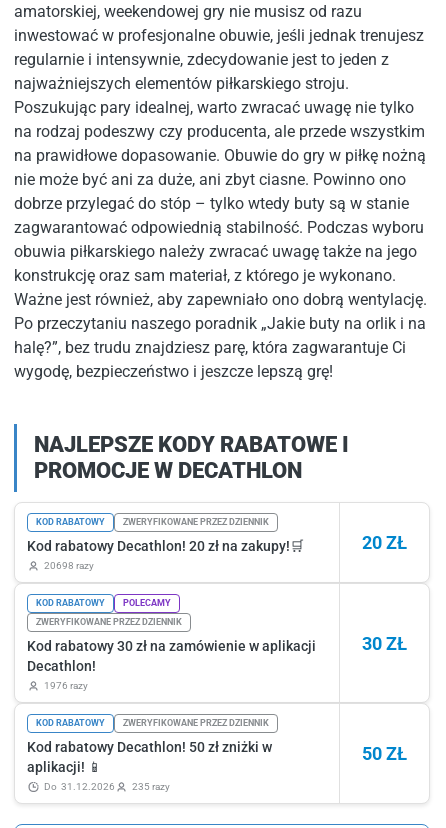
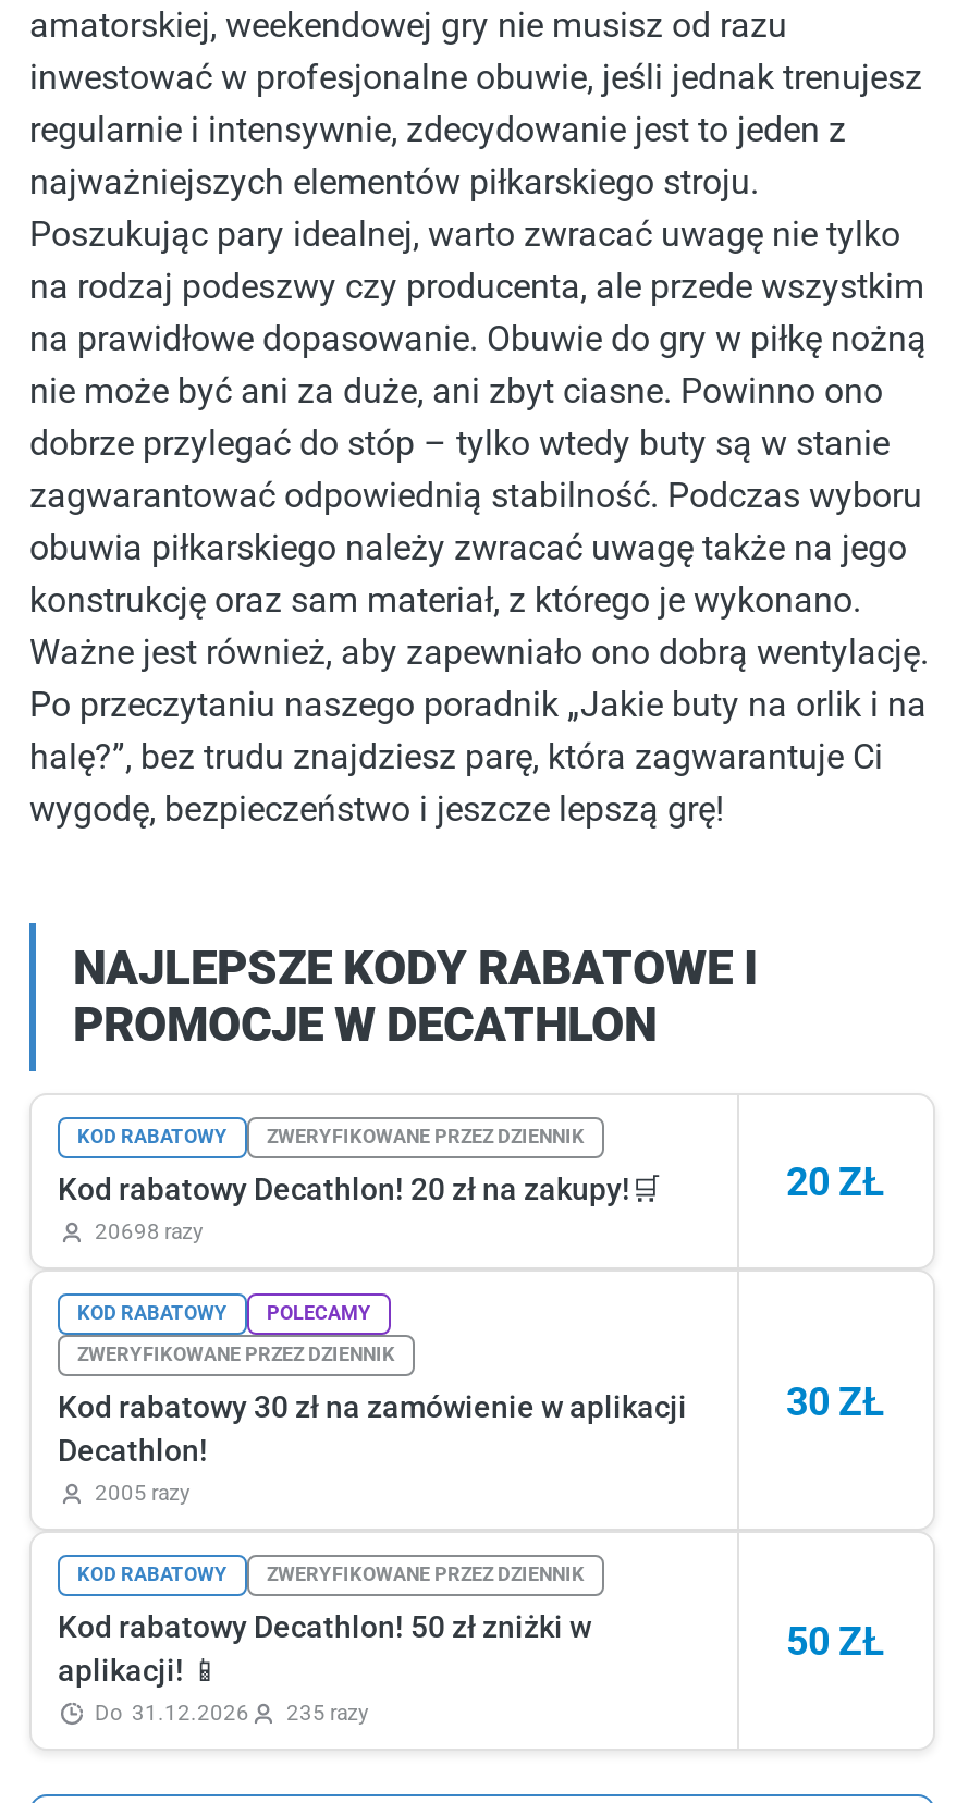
- 1976 razy
+ 2005 razy
